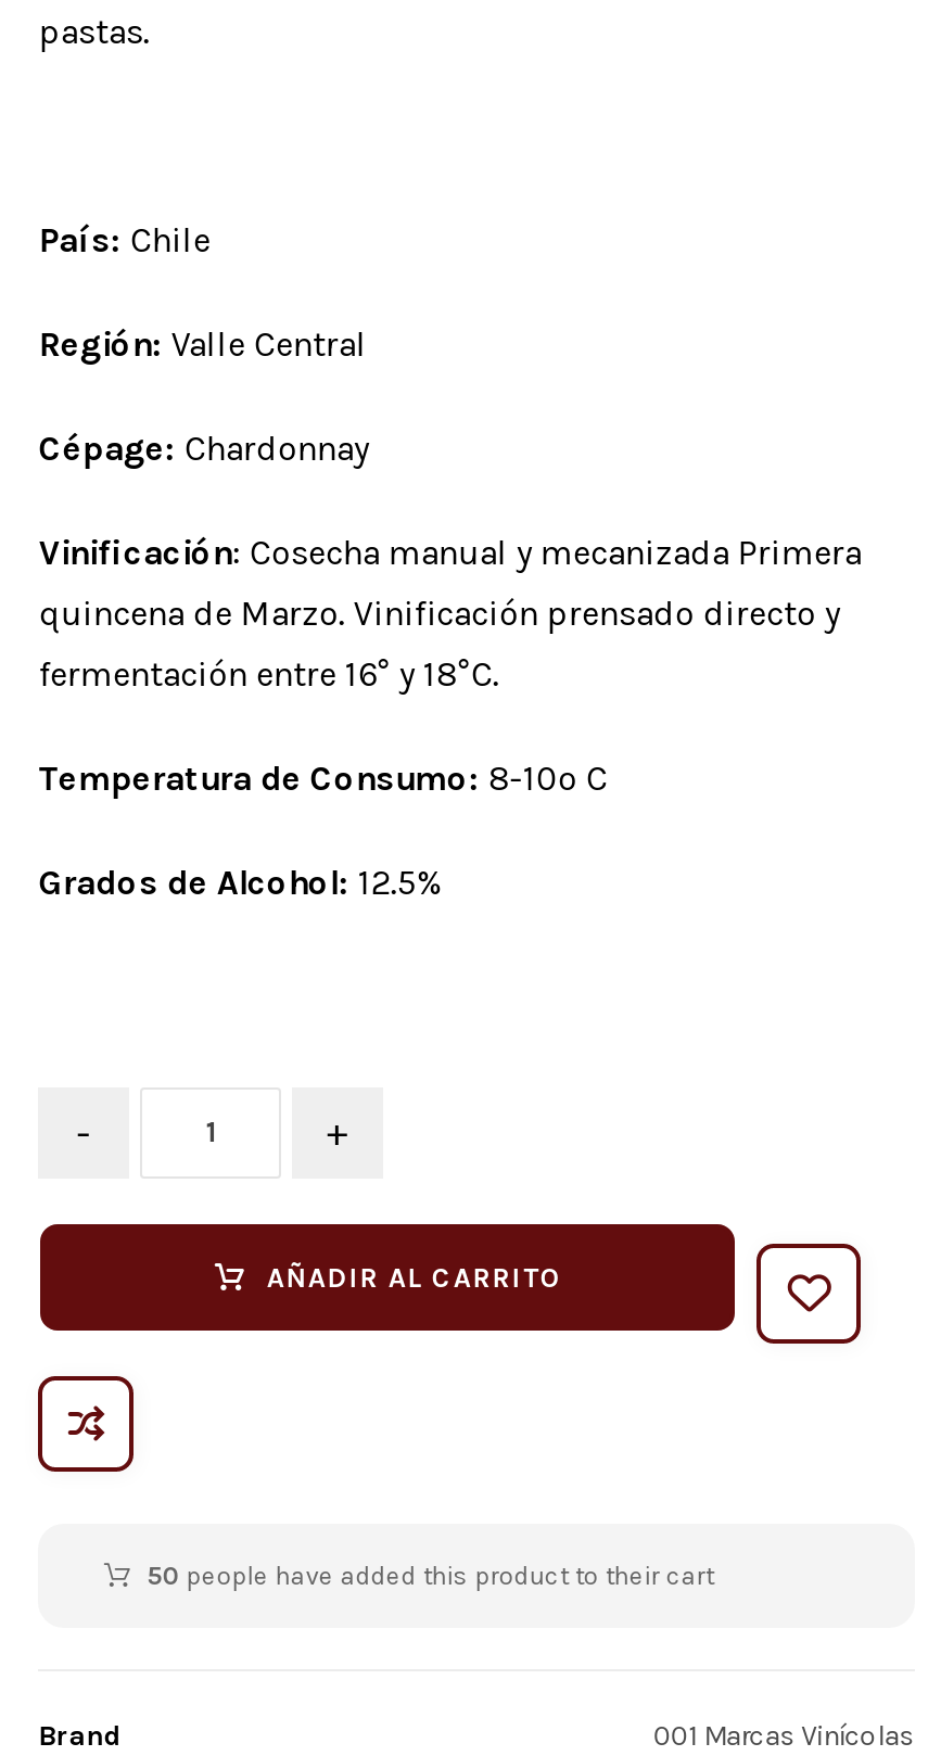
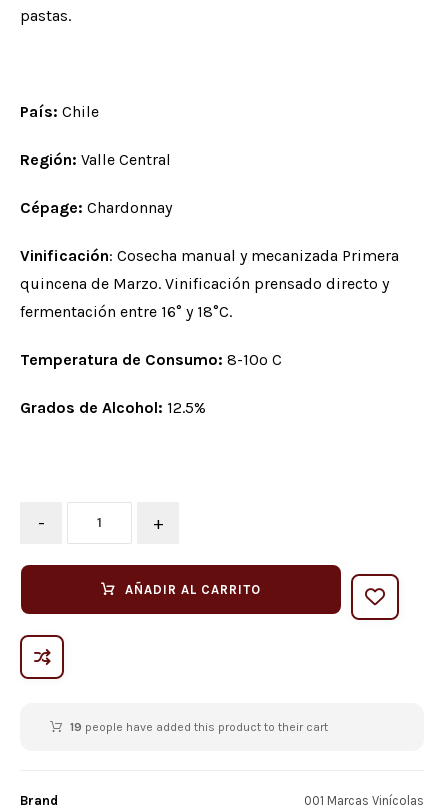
- 50 people have added this product to their cart
+ 19 people have added this product to their cart
